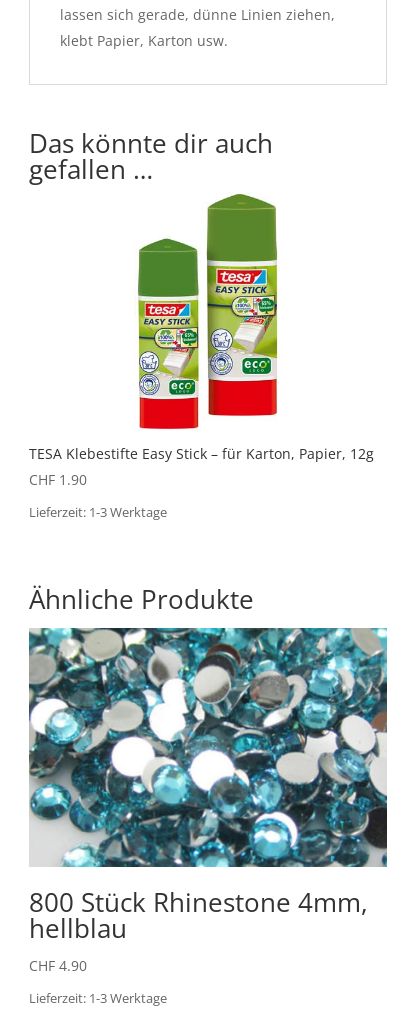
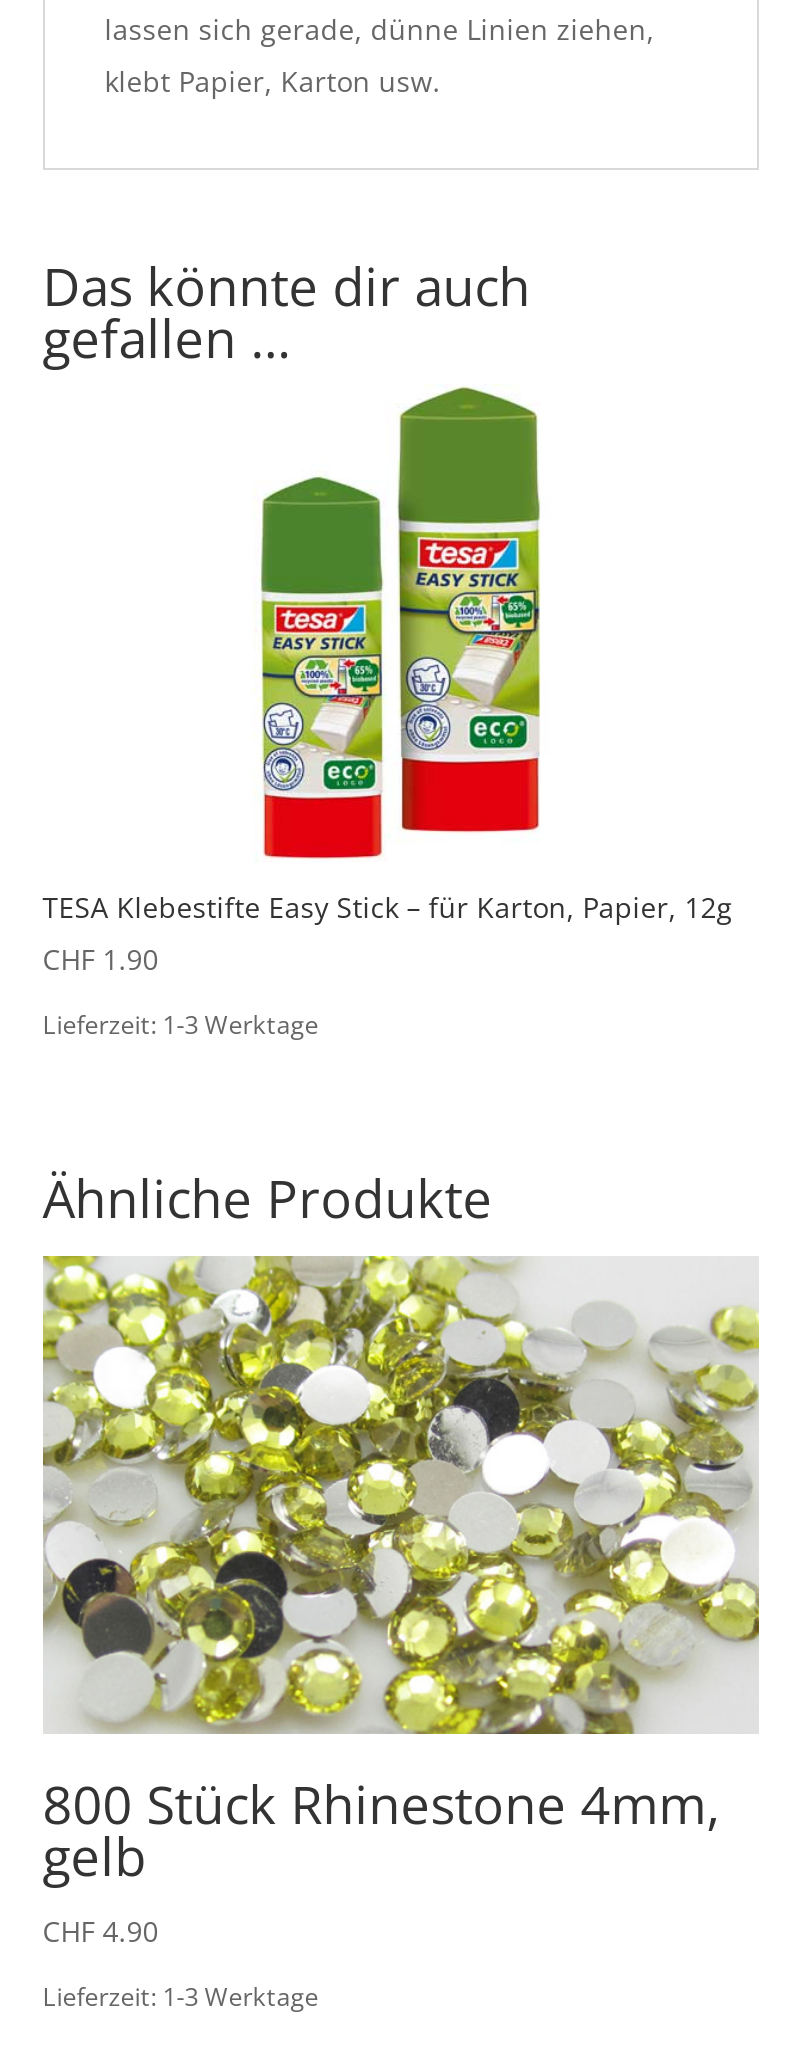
- [image]
+ [image]

- hellblau
+ gelb
